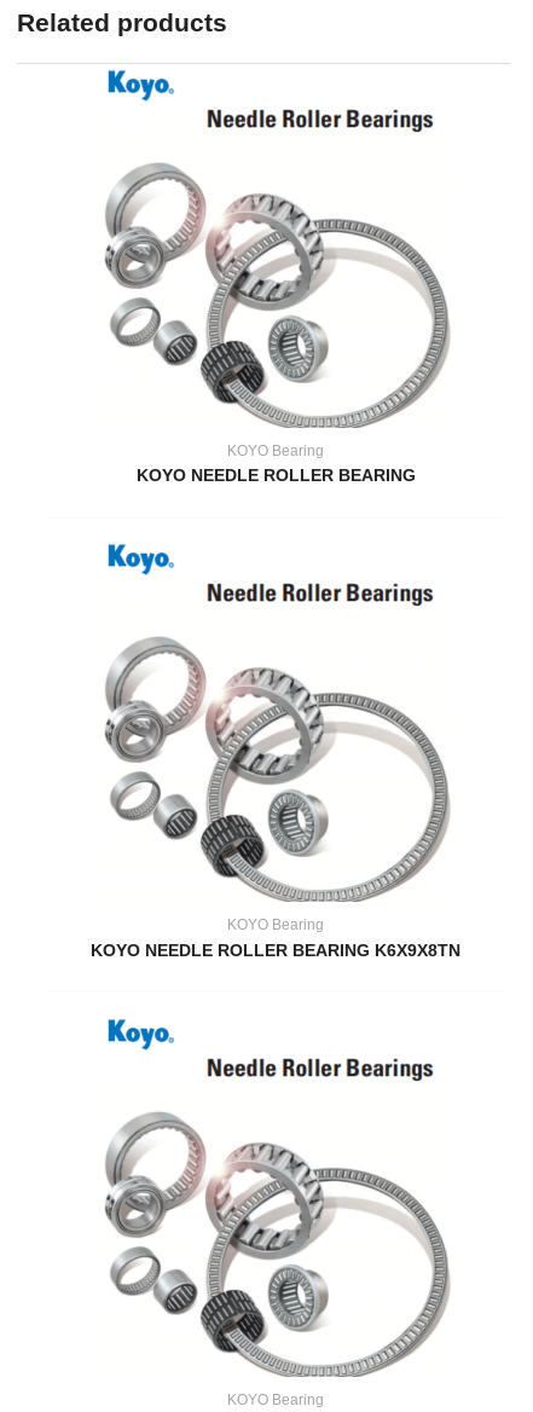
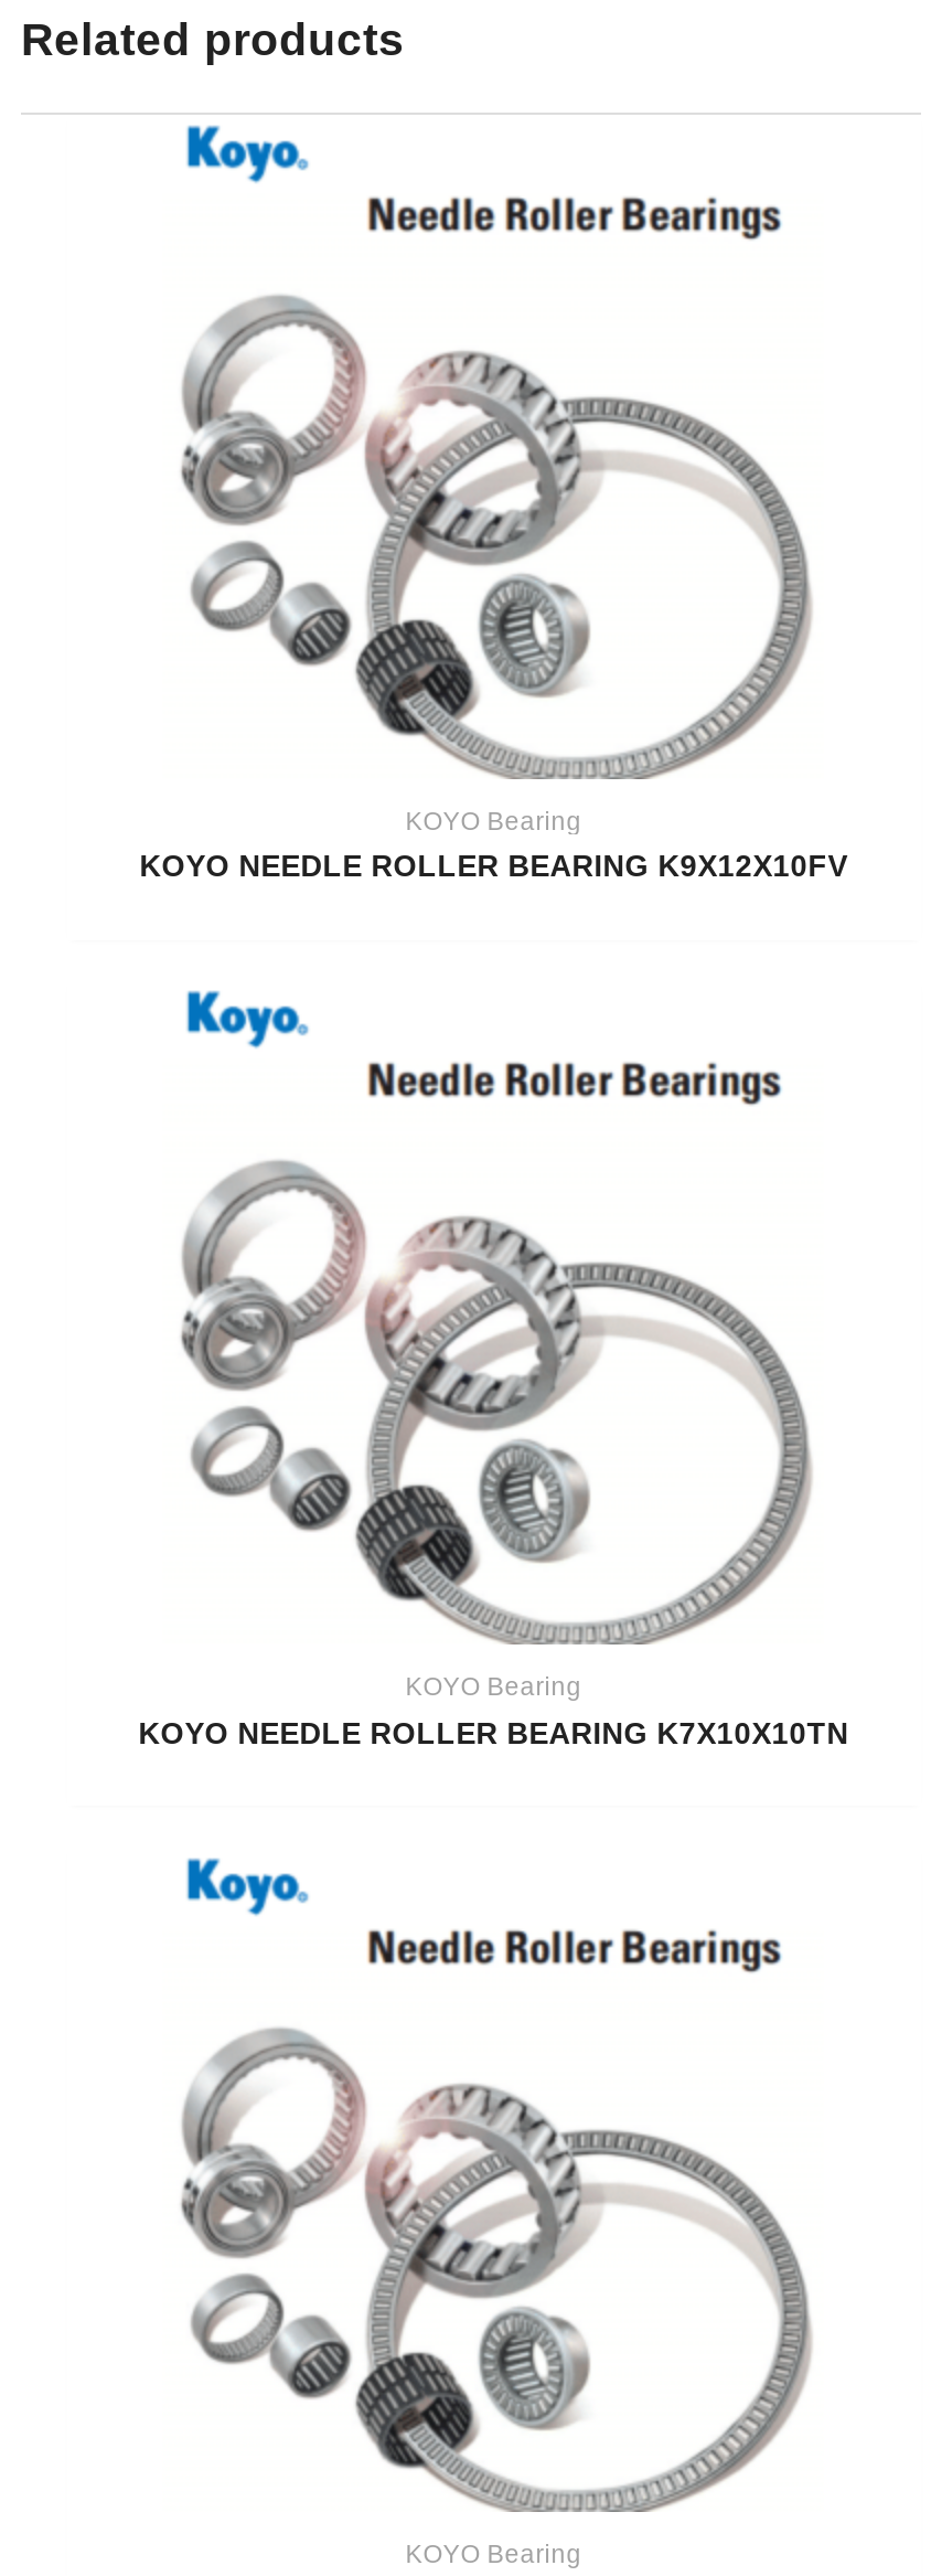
- KOYO NEEDLE ROLLER BEARING
+ KOYO NEEDLE ROLLER BEARING K9X12X10FV

- KOYO NEEDLE ROLLER BEARING K6X9X8TN
+ KOYO NEEDLE ROLLER BEARING K7X10X10TN
